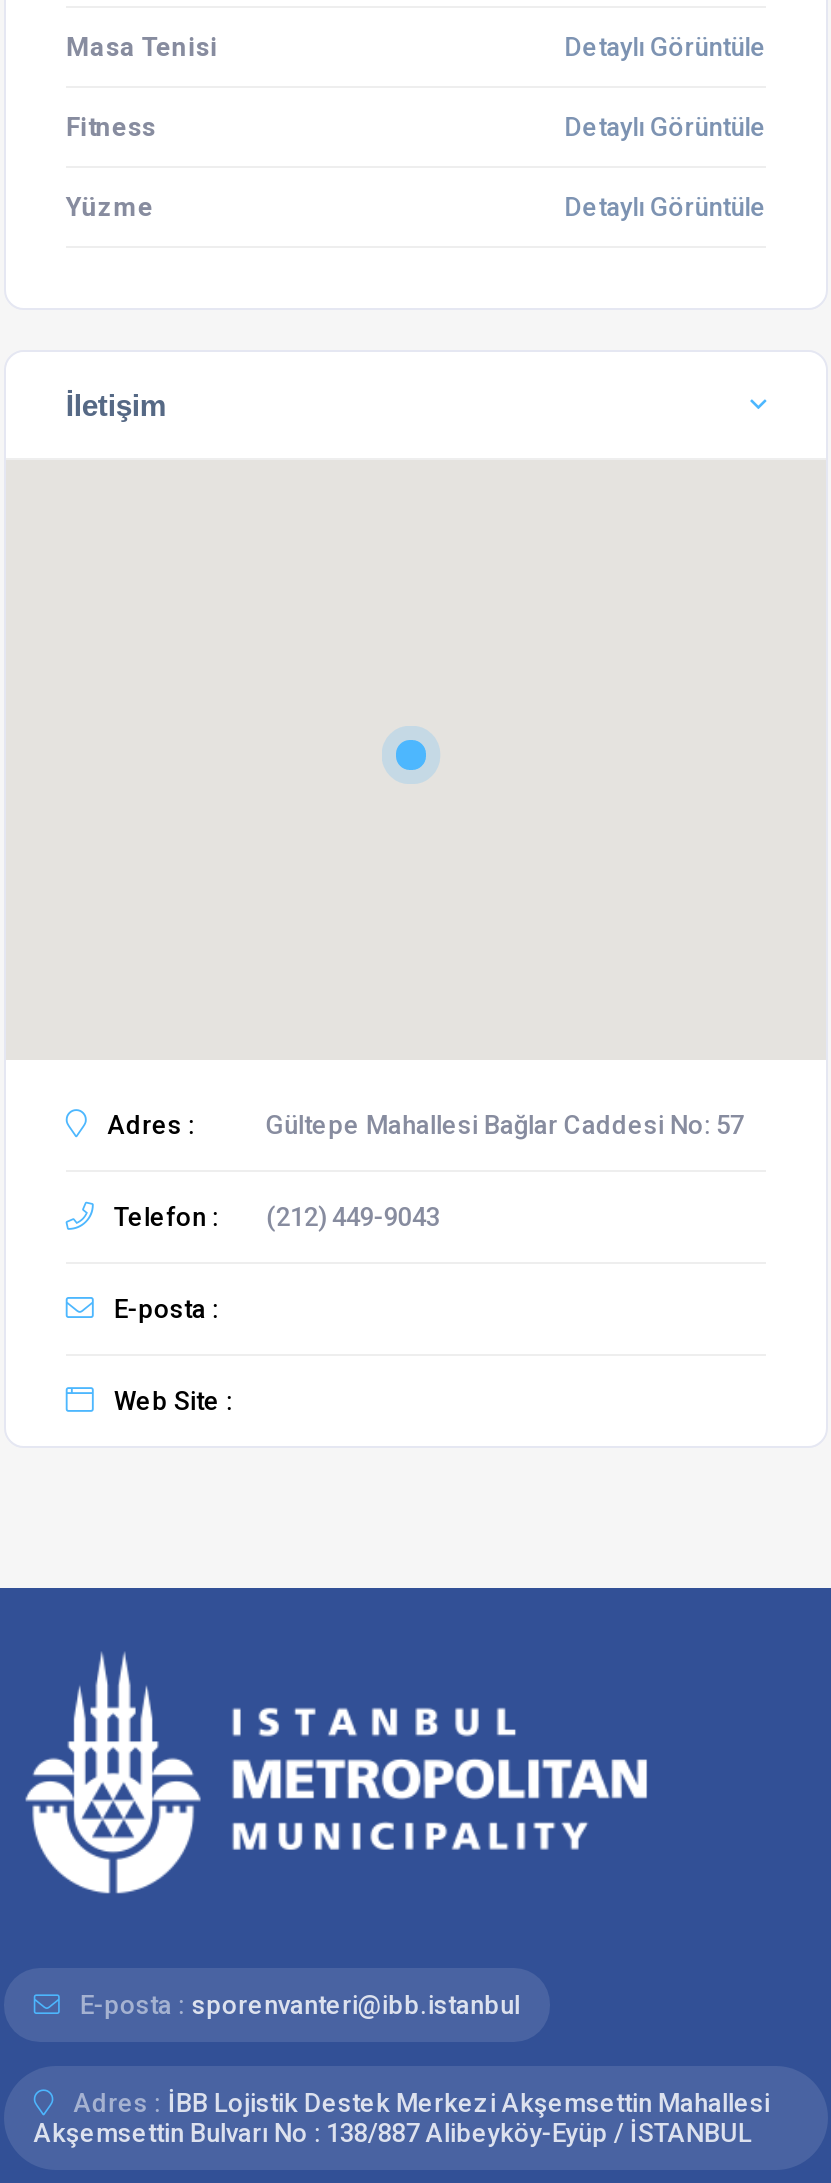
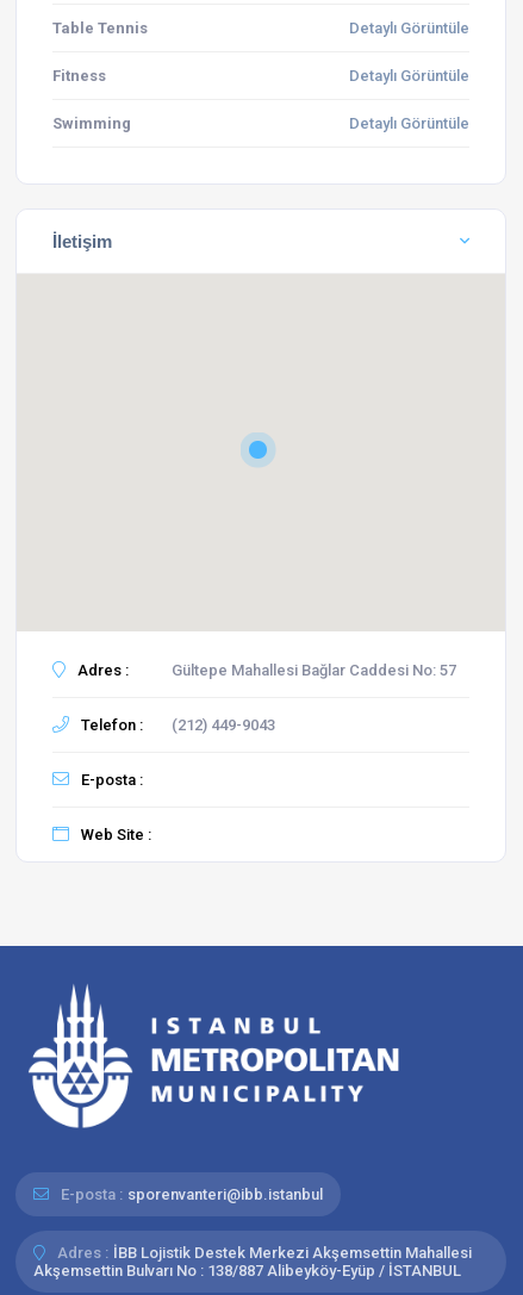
- Masa Tenisi
+ Table Tennis

- Yüzme
+ Swimming
